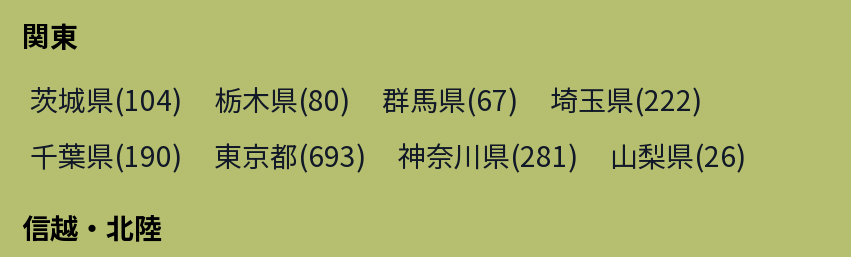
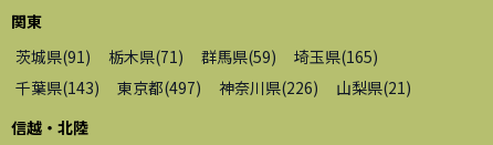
- 茨城県(104)
+ 茨城県(91)

- 栃木県(80)
+ 栃木県(71)

- 群馬県(67)
+ 群馬県(59)

- 埼玉県(222)
+ 埼玉県(165)

- 千葉県(190)
+ 千葉県(143)

- 東京都(693)
+ 東京都(497)

- 神奈川県(281)
+ 神奈川県(226)

- 山梨県(26)
+ 山梨県(21)
